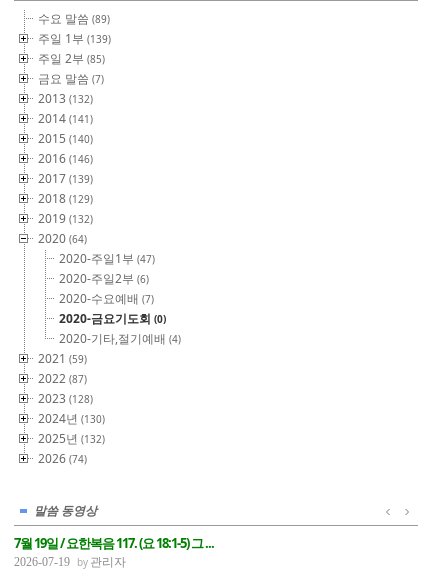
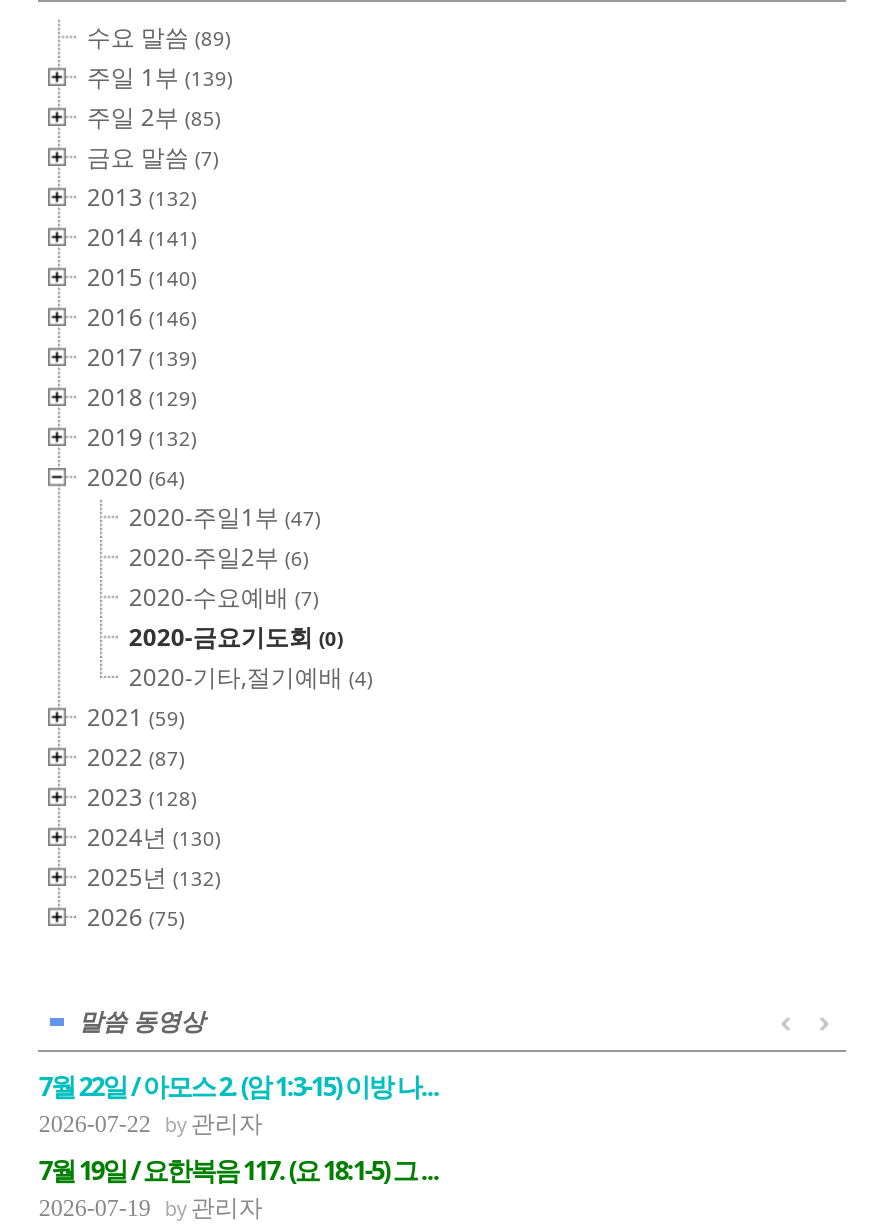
- 2026 (74)
+ 2026 (75)

+ 7월 22일 / 아모스 2. (암 1:3-15) 이방 나...
+ 2026-07-22
+ 관리자
